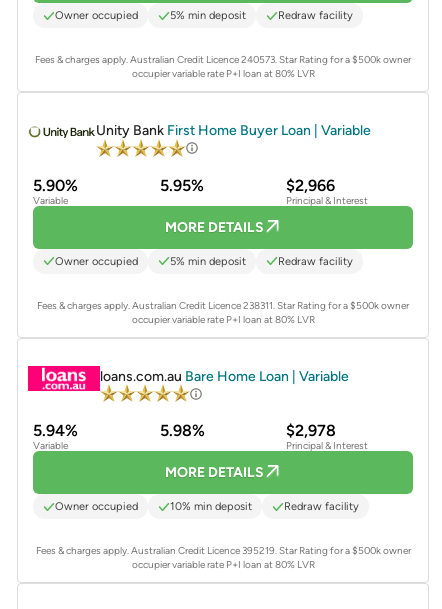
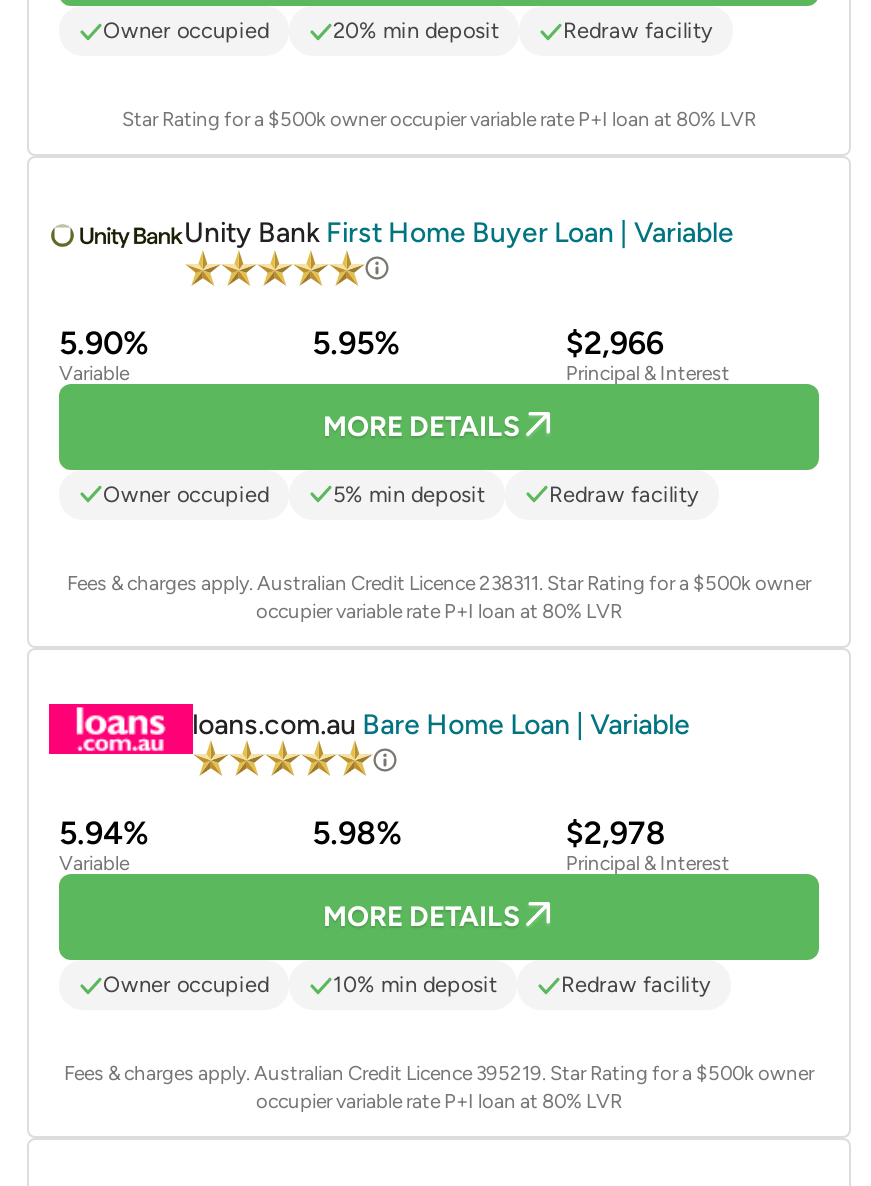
- 5% min deposit
+ 20% min deposit

- Fees & charges apply. Australian Credit Licence 240573. Star Rating for a $500k owner
- occupier variable rate P+I loan at 80% LVR
+ Star Rating for a $500k owner occupier variable rate P+I loan at 80% LVR
